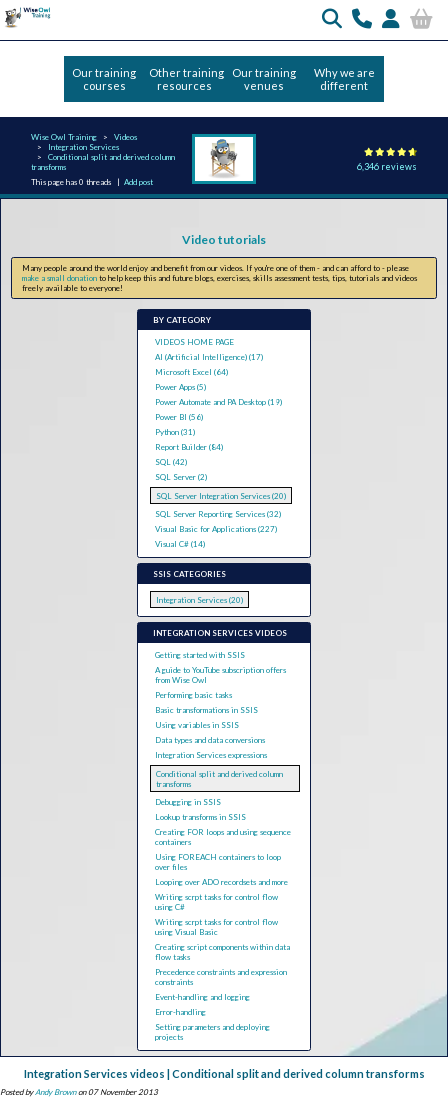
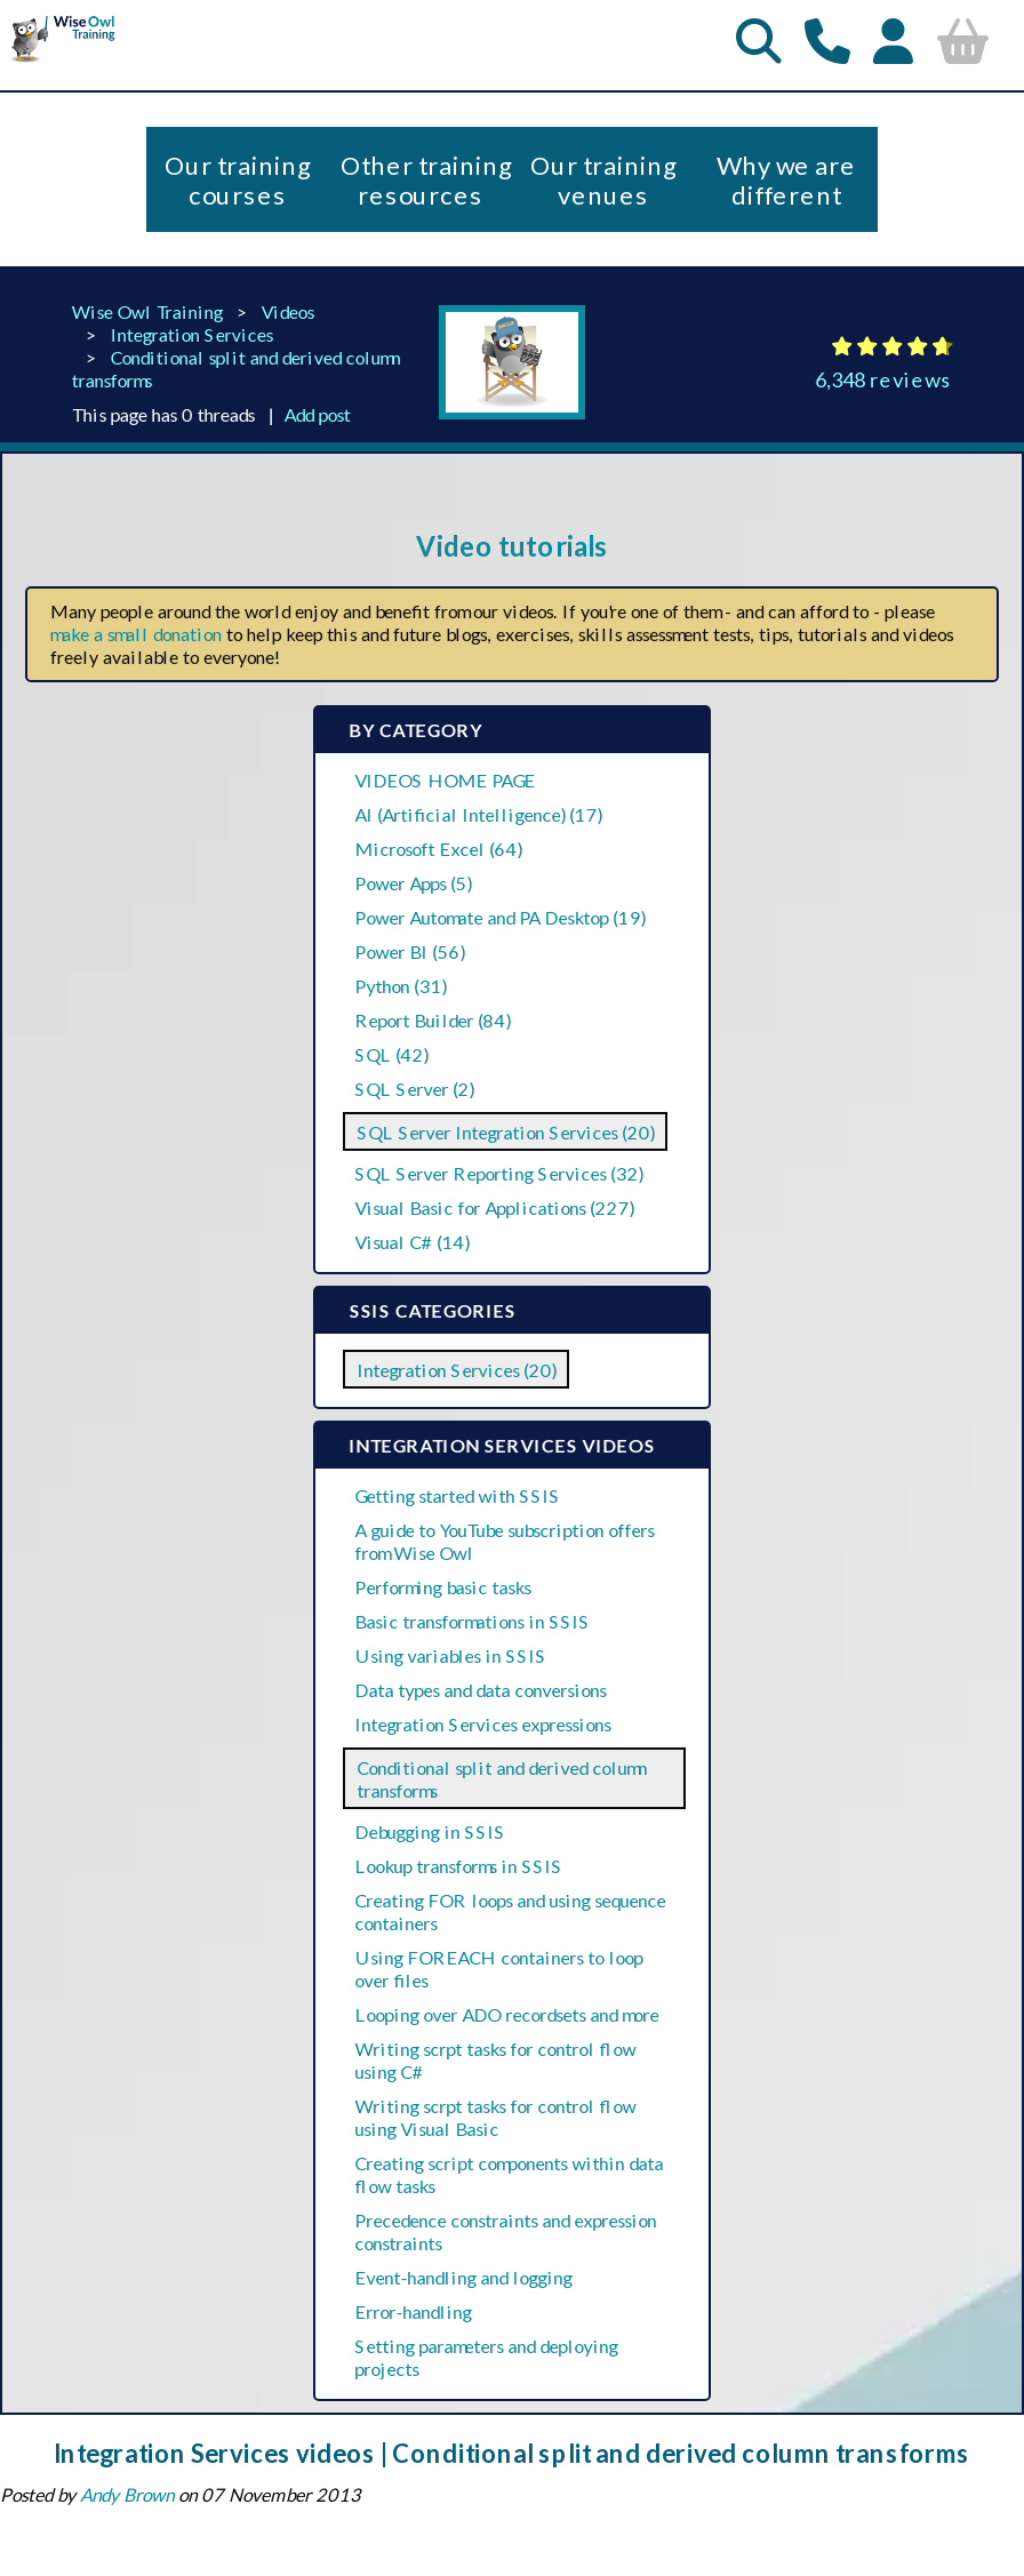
- 6,346 reviews
+ 6,348 reviews
